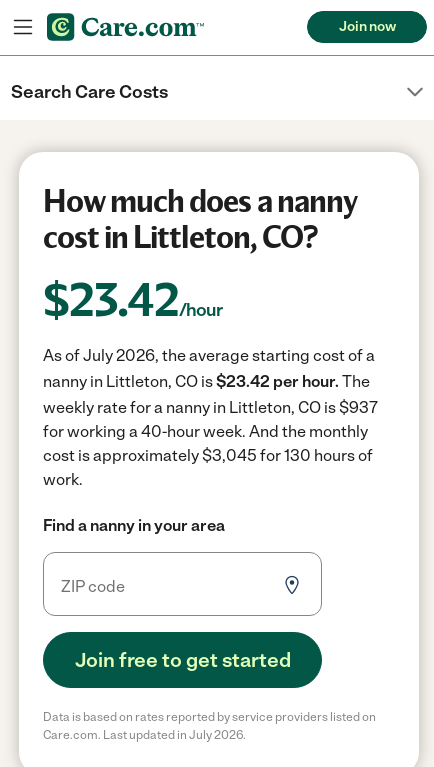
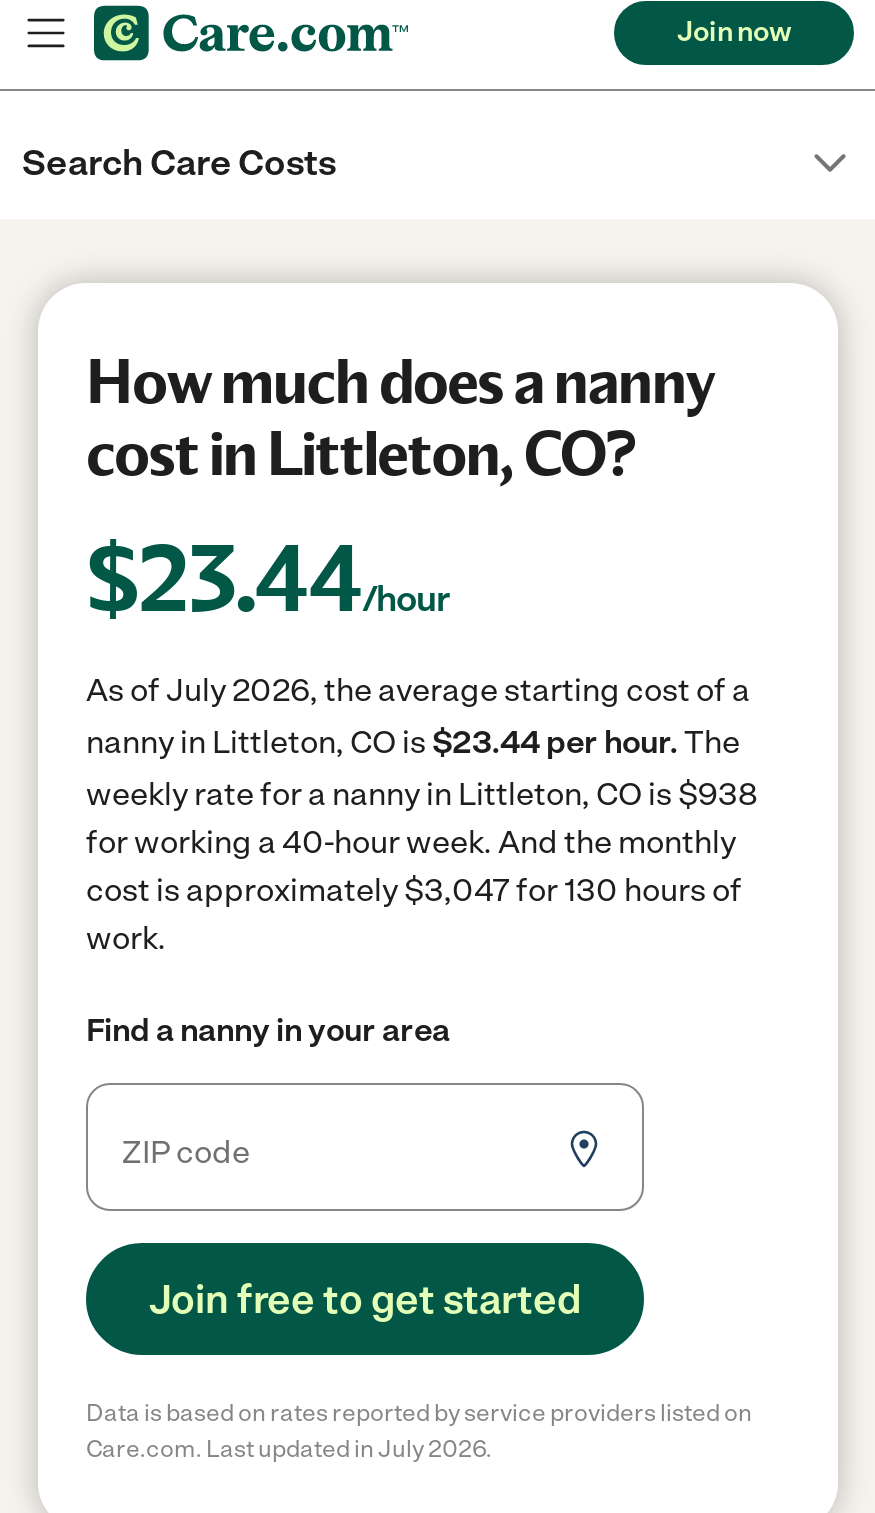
- $23.42/hour
+ $23.44/hour

- nanny in Littleton, CO is $23.42 per hour. The
+ nanny in Littleton, CO is $23.44 per hour. The

- weekly rate for a nanny in Littleton, CO is $937
+ weekly rate for a nanny in Littleton, CO is $938

- cost is approximately $3,045 for 130 hours of
+ cost is approximately $3,047 for 130 hours of
